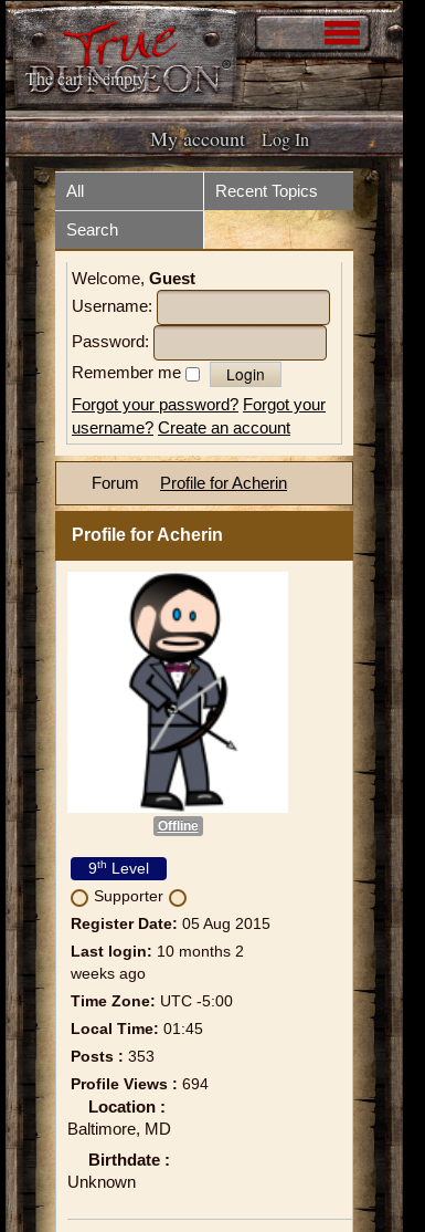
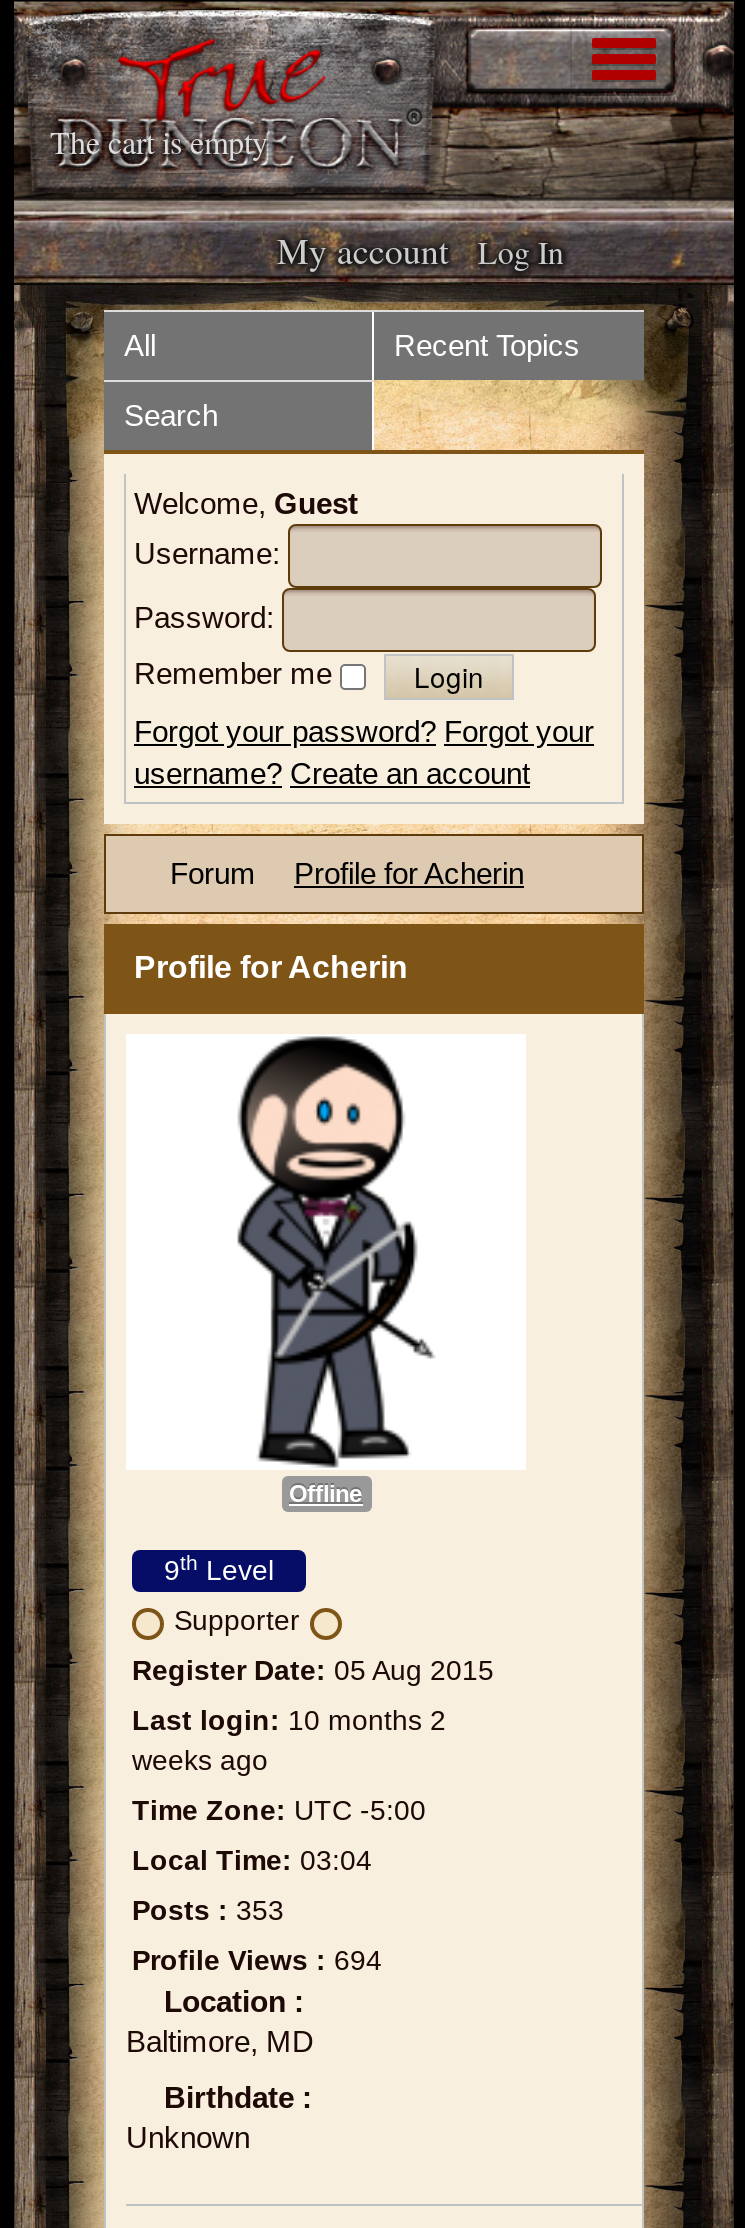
- Local Time: 01:45
+ Local Time: 03:04
